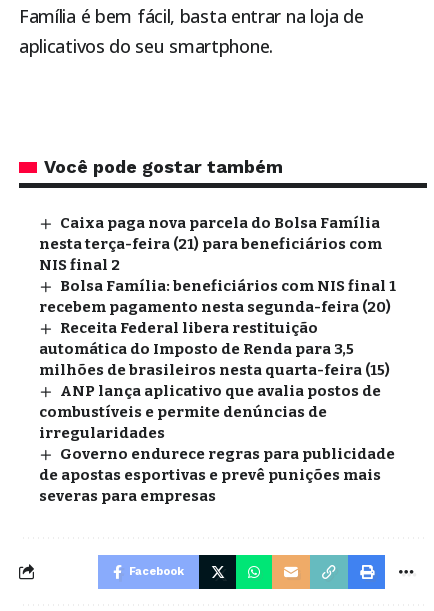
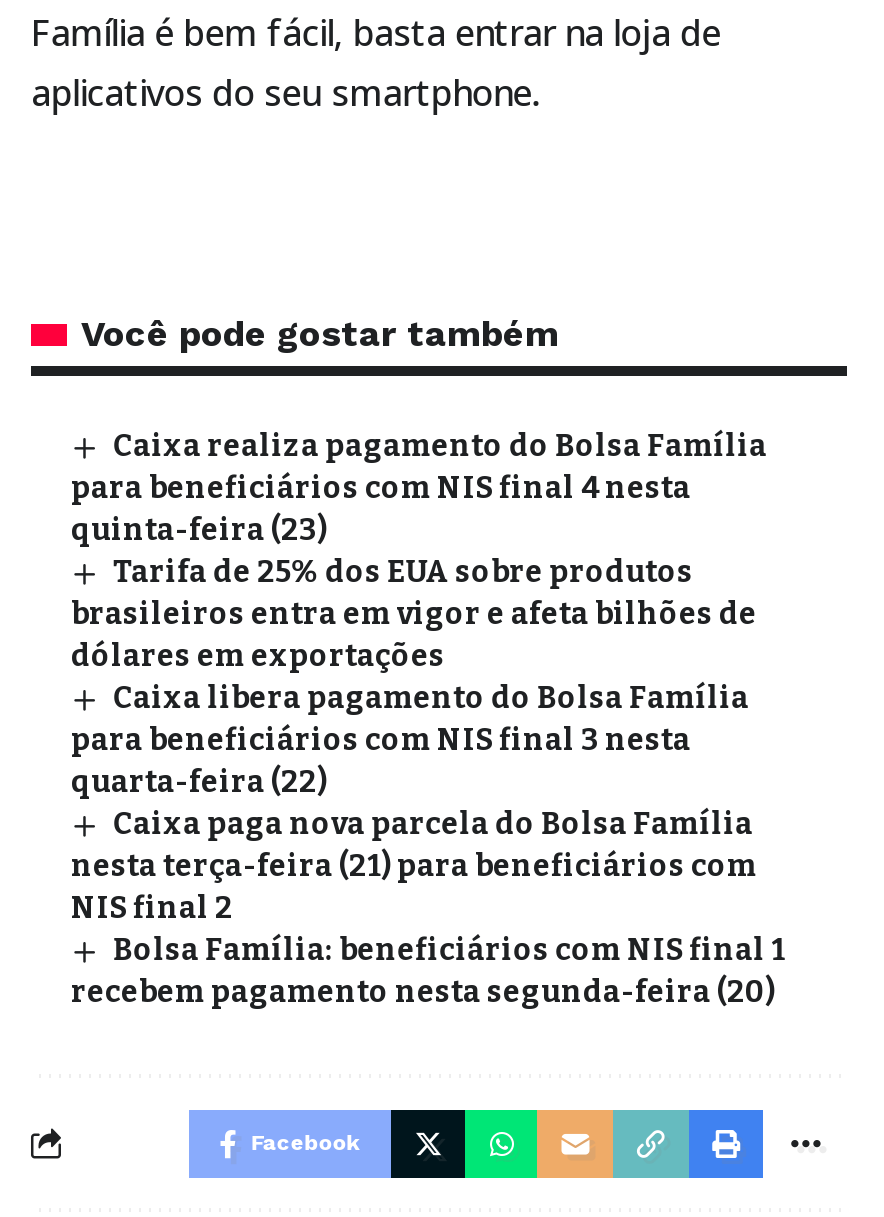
+ Caixa realiza pagamento do Bolsa Família
+ para beneficiários com NIS final 4 nesta
+ quinta-feira (23)
+ Tarifa de 25% dos EUA sobre produtos
+ brasileiros entra em vigor e afeta bilhões de
+ dólares em exportações
+ Caixa libera pagamento do Bolsa Família
+ para beneficiários com NIS final 3 nesta
+ quarta-feira (22)

moved down: Caixa paga nova parcela do Bolsa Família | nesta terça-feira (21) para beneficiários com | NIS final 2 | Bolsa Família: beneficiários com NIS final 1 | recebem pagamento nesta segunda-feira (20)

- Receita Federal libera restituição
- automática do Imposto de Renda para 3,5
- milhões de brasileiros nesta quarta-feira (15)
- ANP lança aplicativo que avalia postos de
- combustíveis e permite denúncias de
- irregularidades
- Governo endurece regras para publicidade
- de apostas esportivas e prevê punições mais
- severas para empresas
